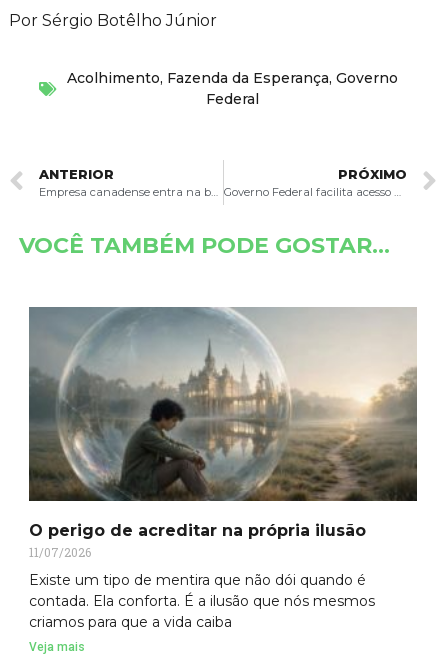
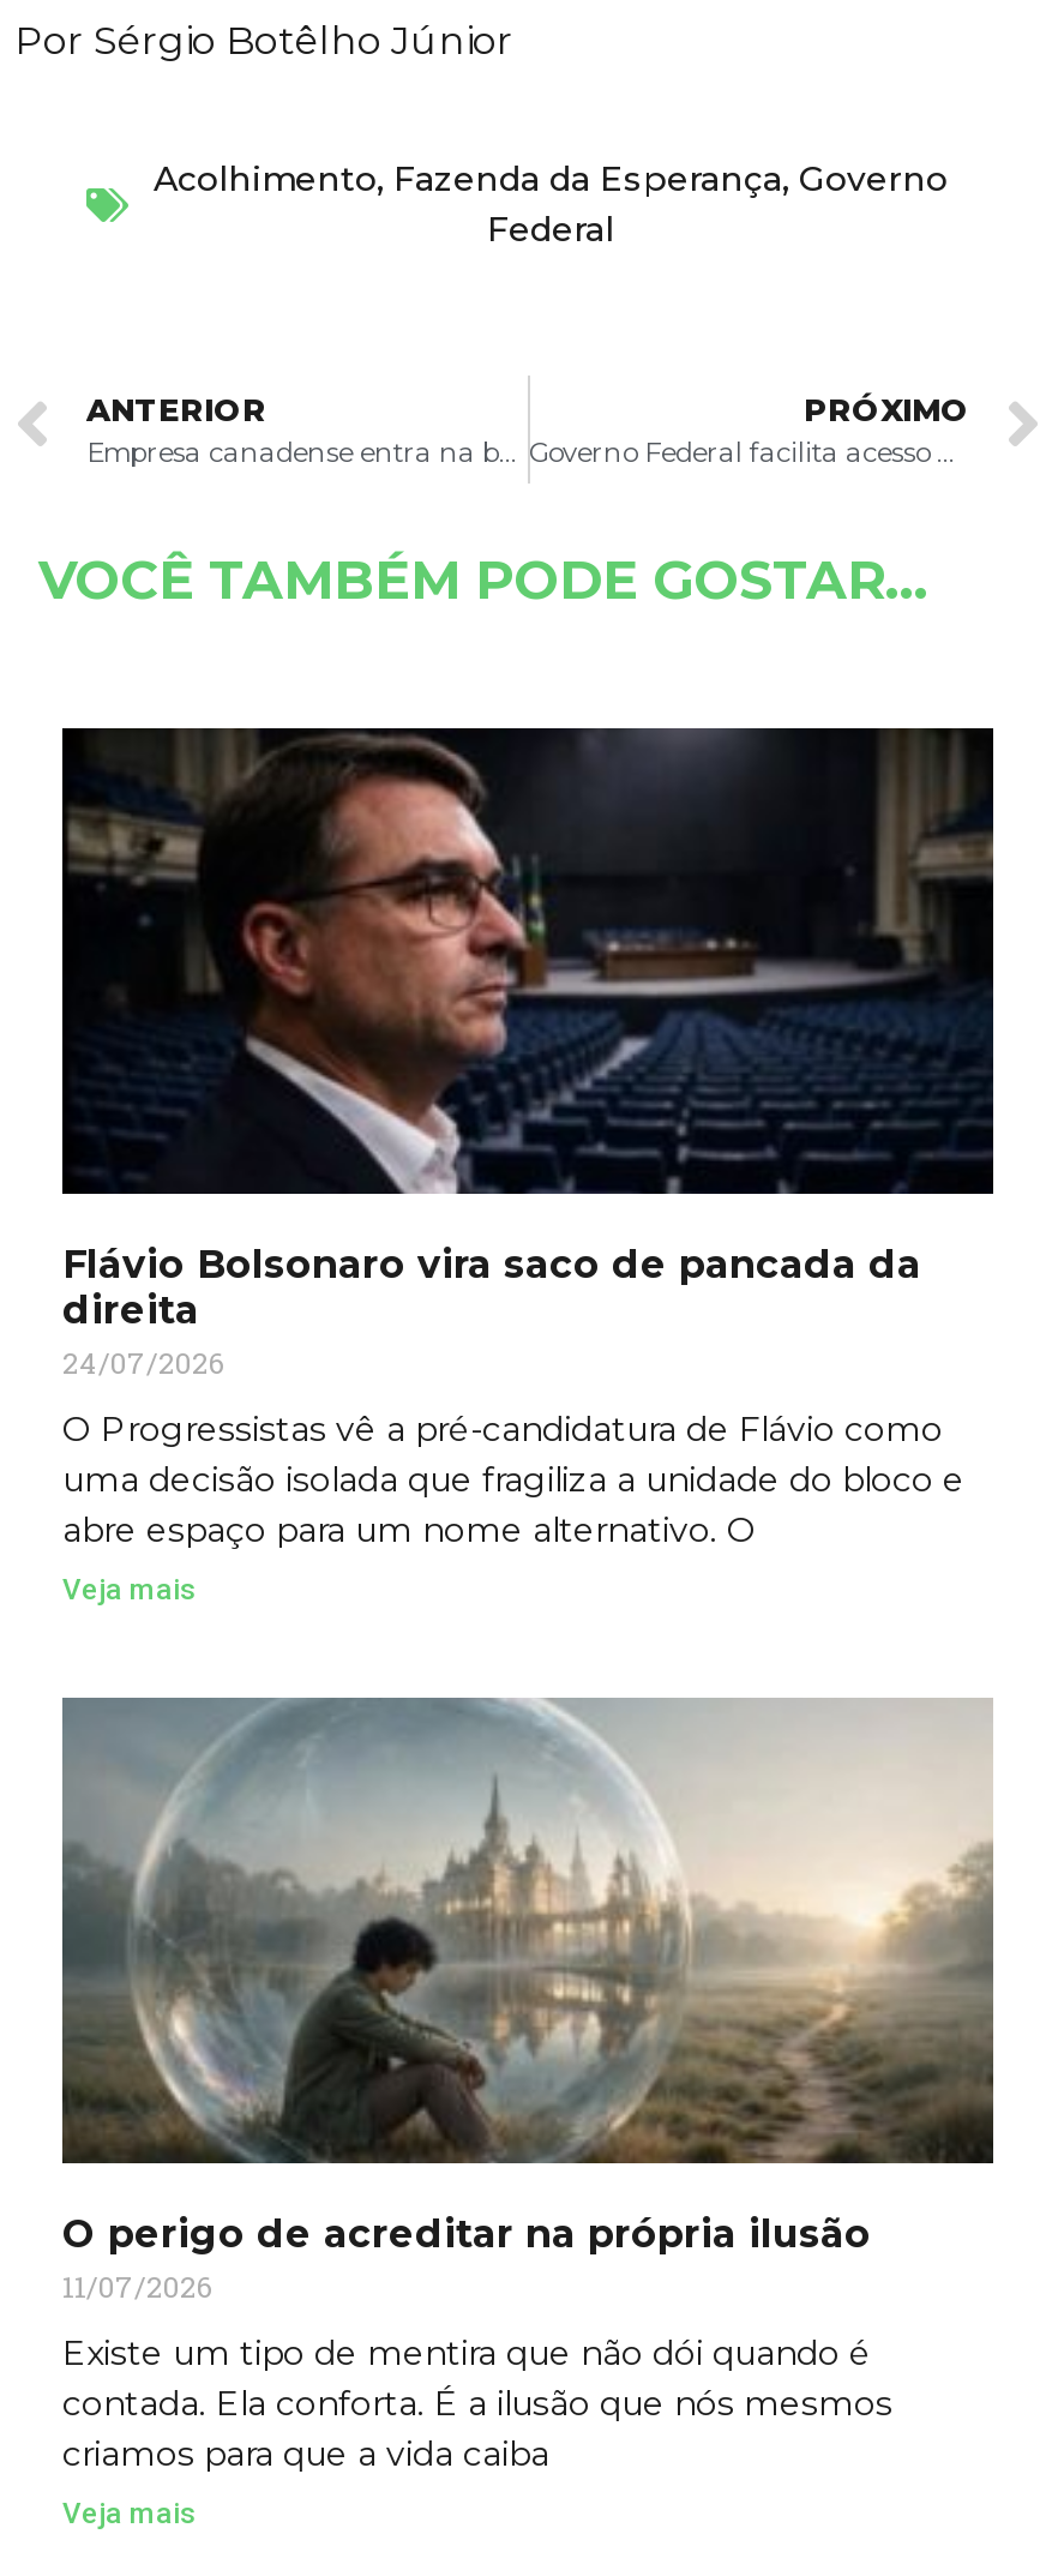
+ [image]
+ Flávio Bolsonaro vira saco de pancada da
+ direita
+ 24/07/2026
+ O Progressistas vê a pré-candidatura de Flávio como
+ uma decisão isolada que fragiliza a unidade do bloco e
+ abre espaço para um nome alternativo. O
+ Veja mais
